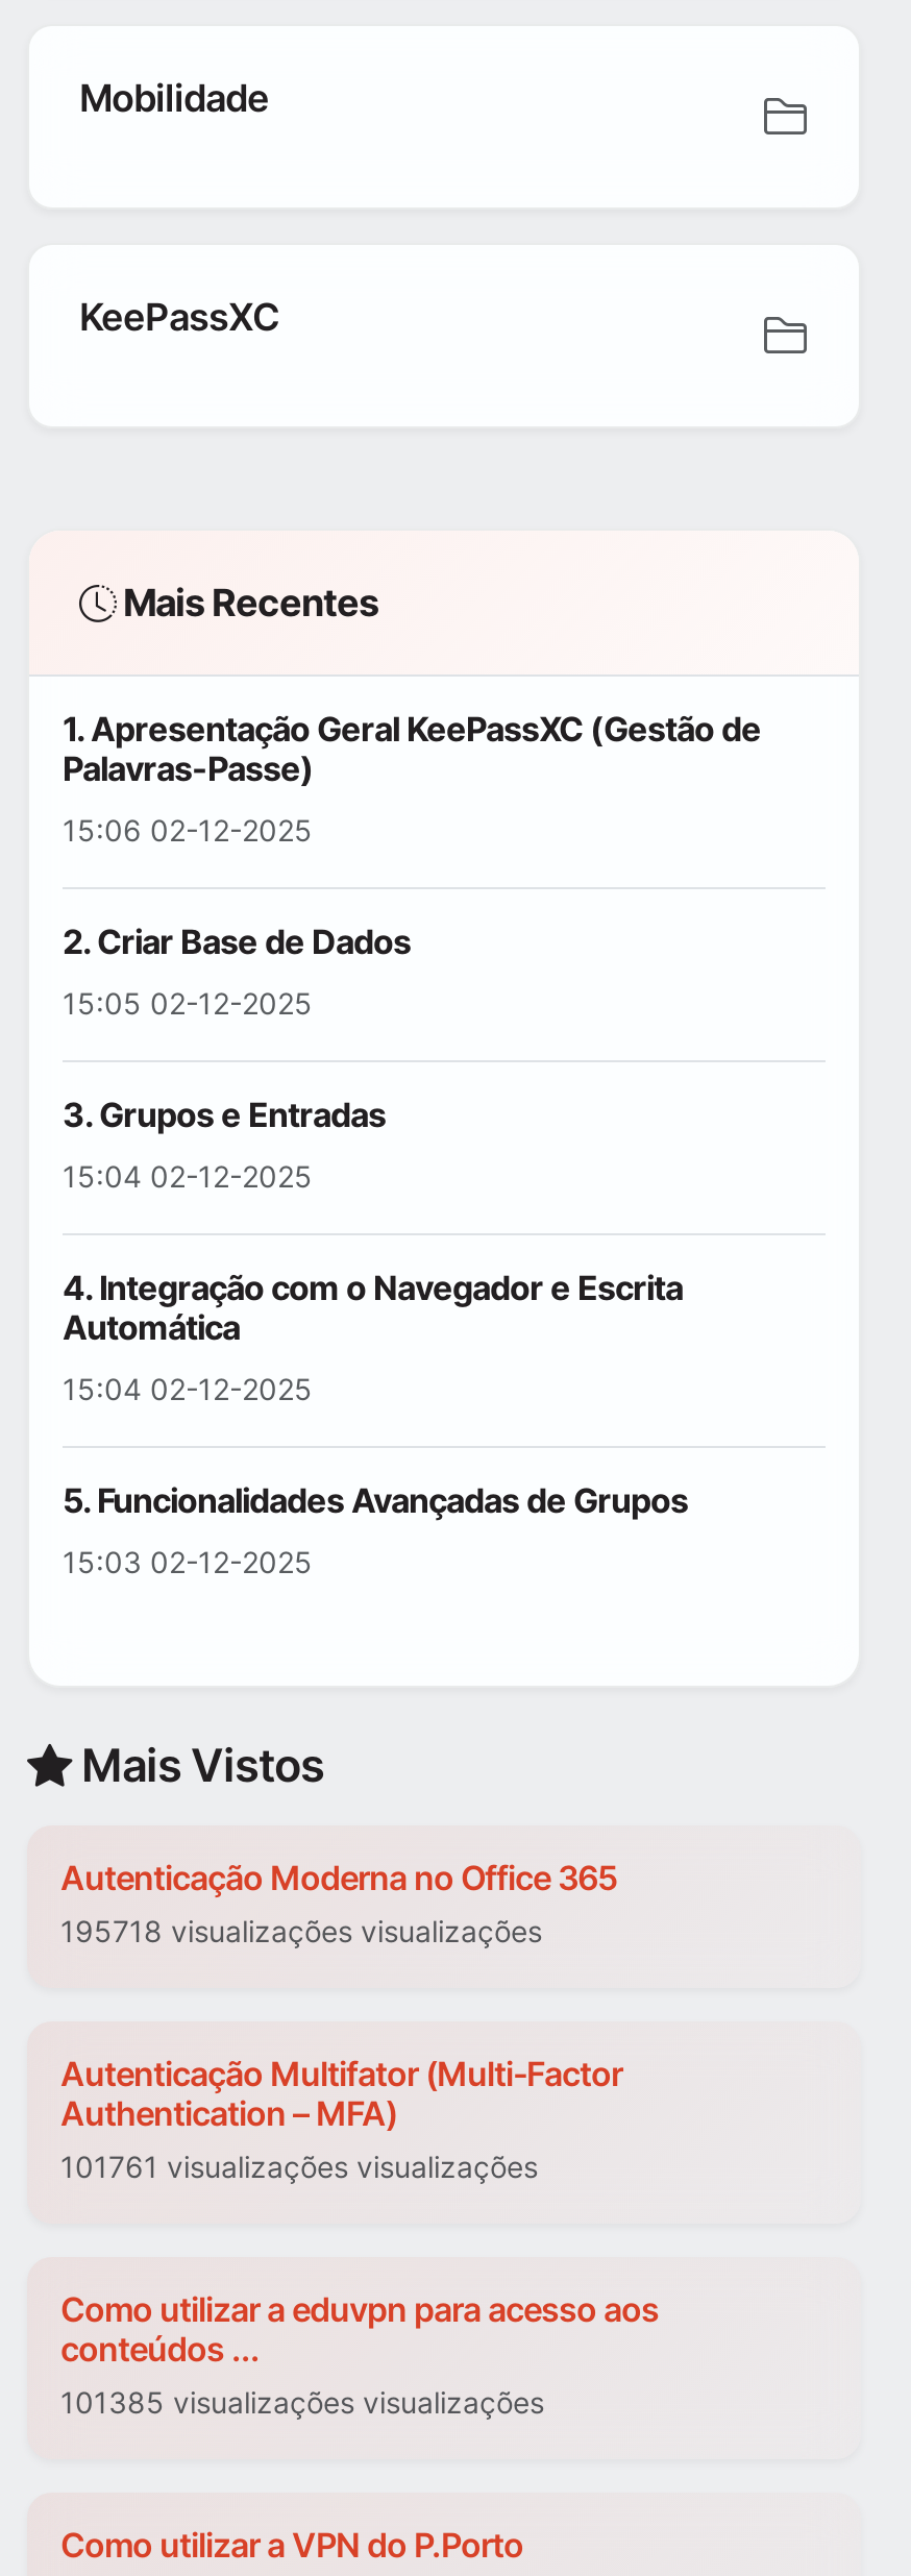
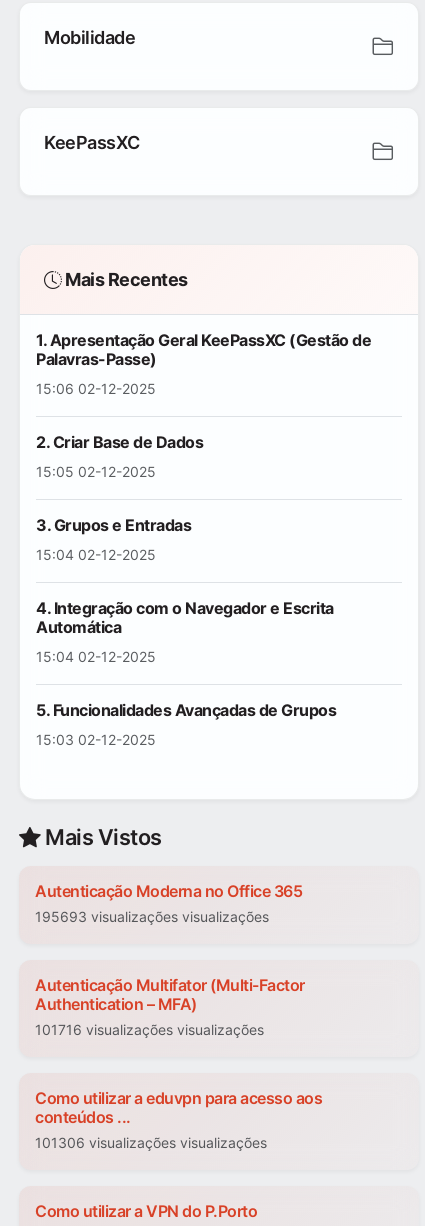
- 195718 visualizações visualizações
+ 195693 visualizações visualizações

- 101761 visualizações visualizações
+ 101716 visualizações visualizações

- 101385 visualizações visualizações
+ 101306 visualizações visualizações
